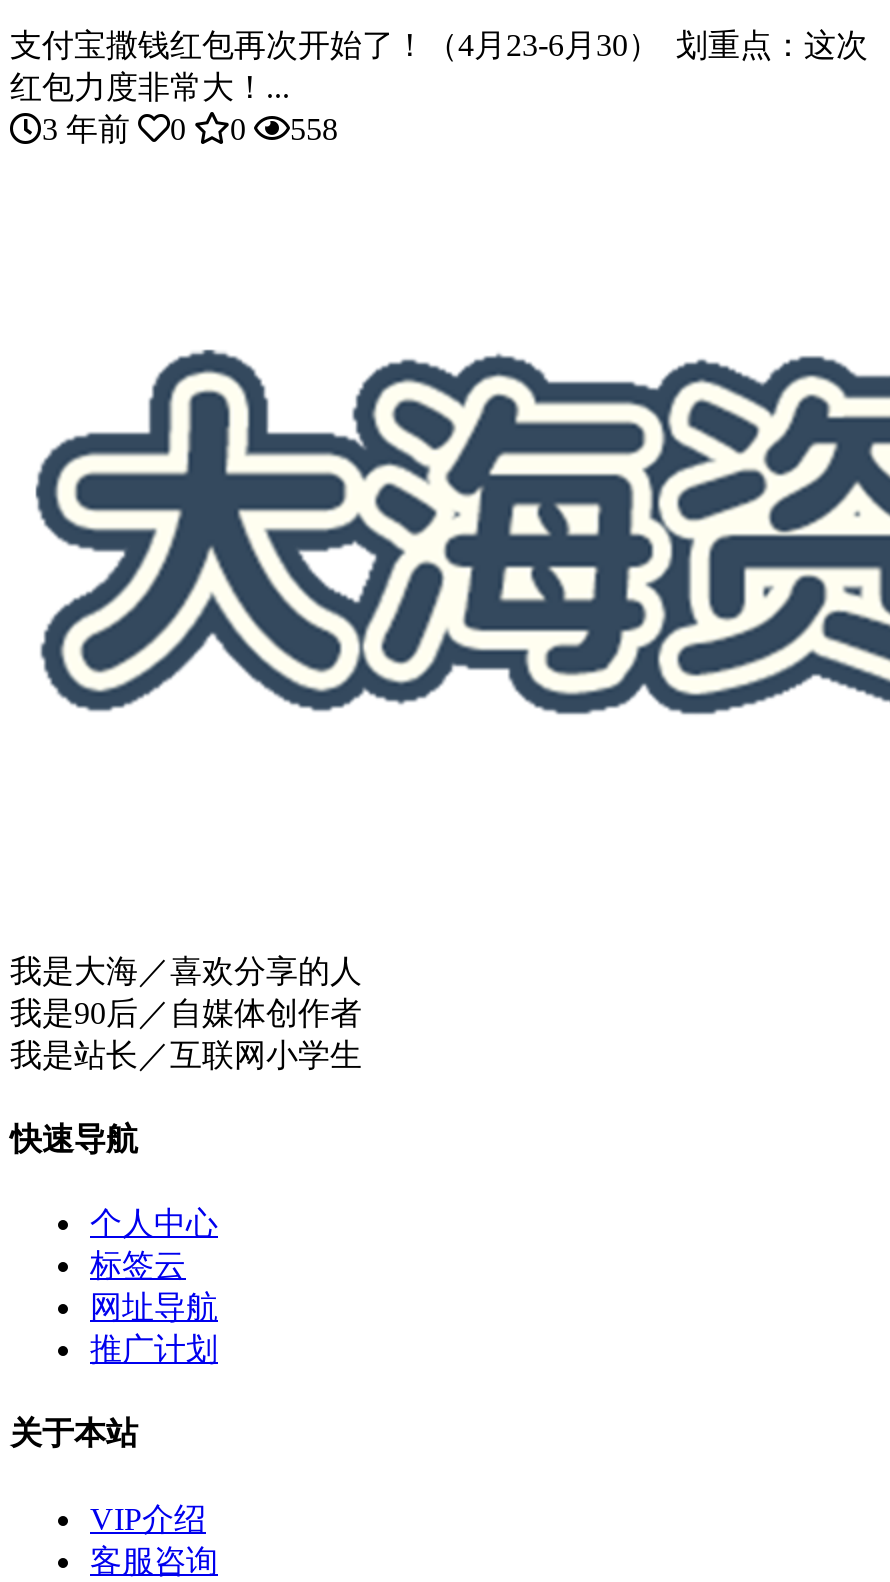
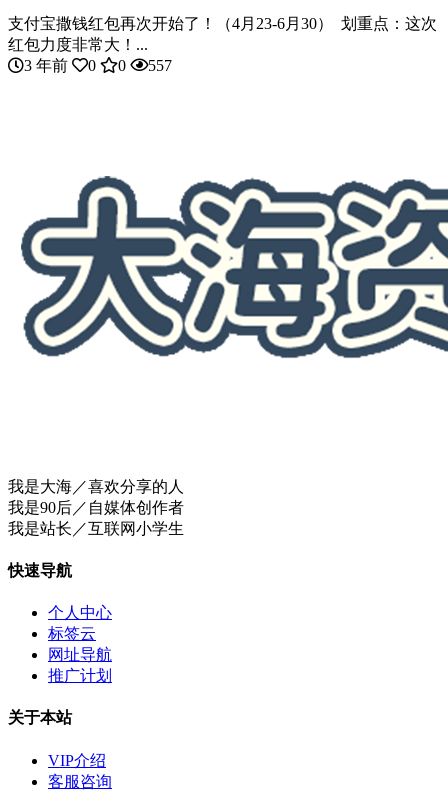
- 3 年前 0 0 558
+ 3 年前 0 0 557
